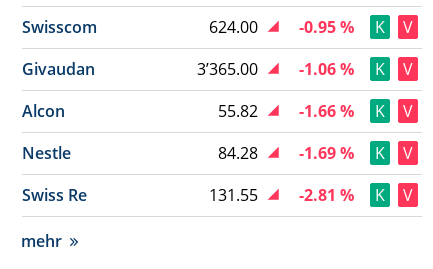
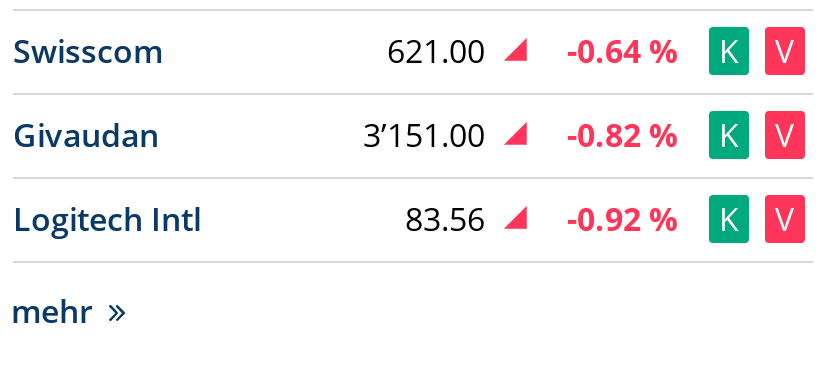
- 624.00
+ 621.00

- -0.95 %
+ -0.64 %

- 3’365.00
+ 3’151.00

- -1.06 %
+ -0.82 %

- Alcon
- 55.82
- -1.66 %
- K
- V
- Nestle
- 84.28
- -1.69 %
- K
- V
- Swiss Re
- 131.55
- -2.81 %
+ Logitech Intl
+ 83.56
+ -0.92 %
